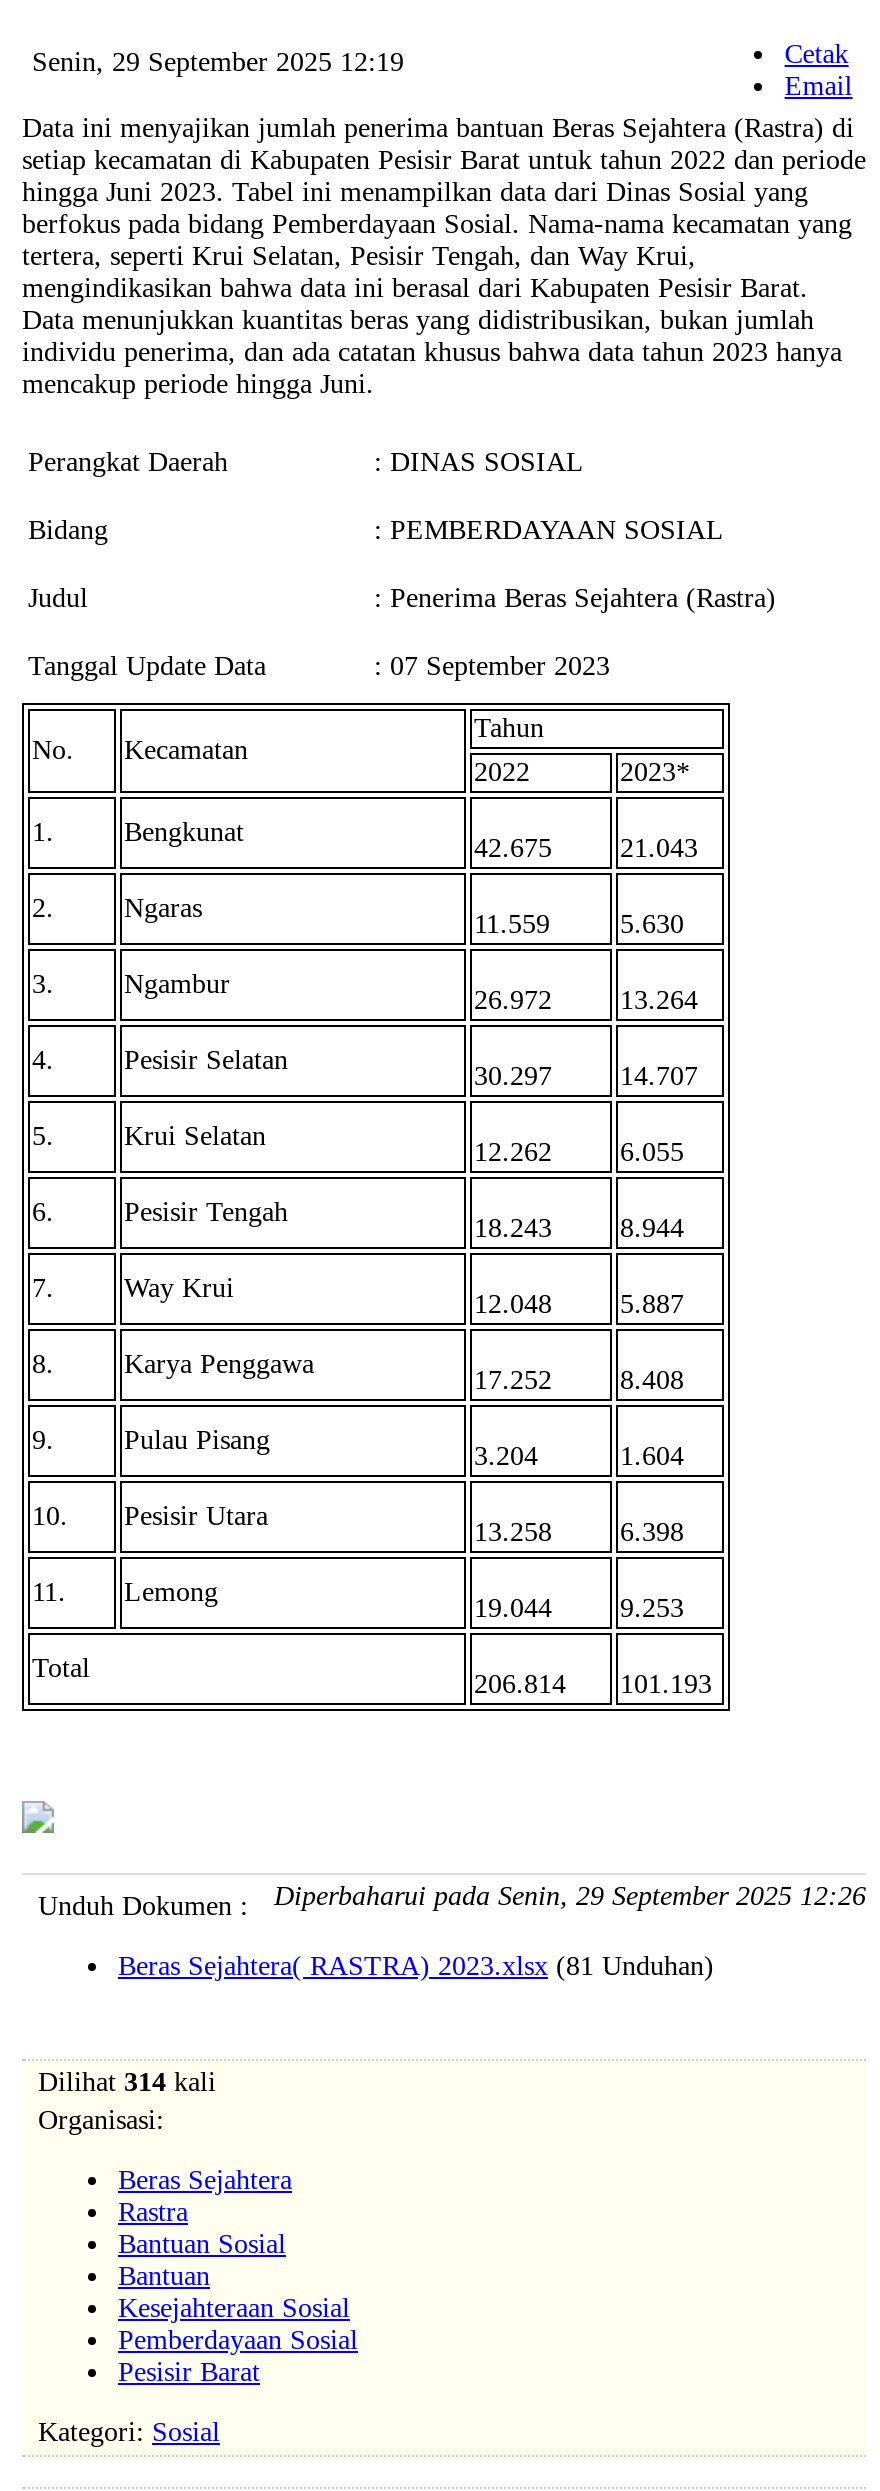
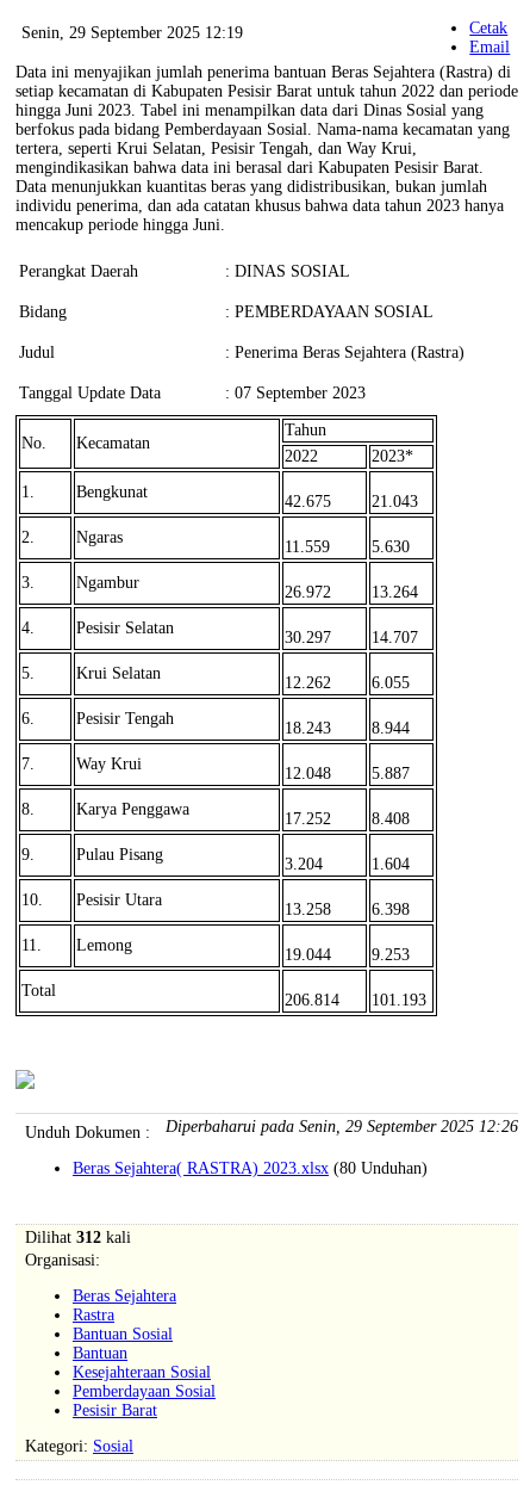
- Beras Sejahtera( RASTRA) 2023.xlsx (81 Unduhan)
+ Beras Sejahtera( RASTRA) 2023.xlsx (80 Unduhan)

- Dilihat 314 kali
+ Dilihat 312 kali
